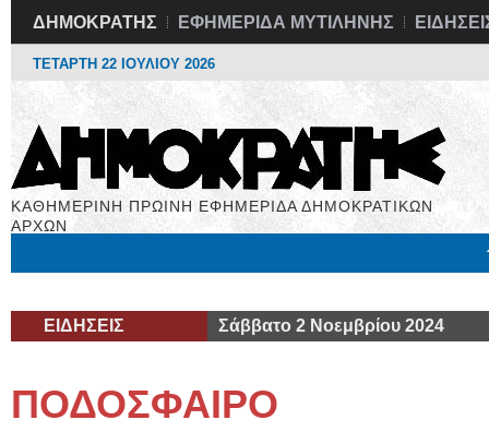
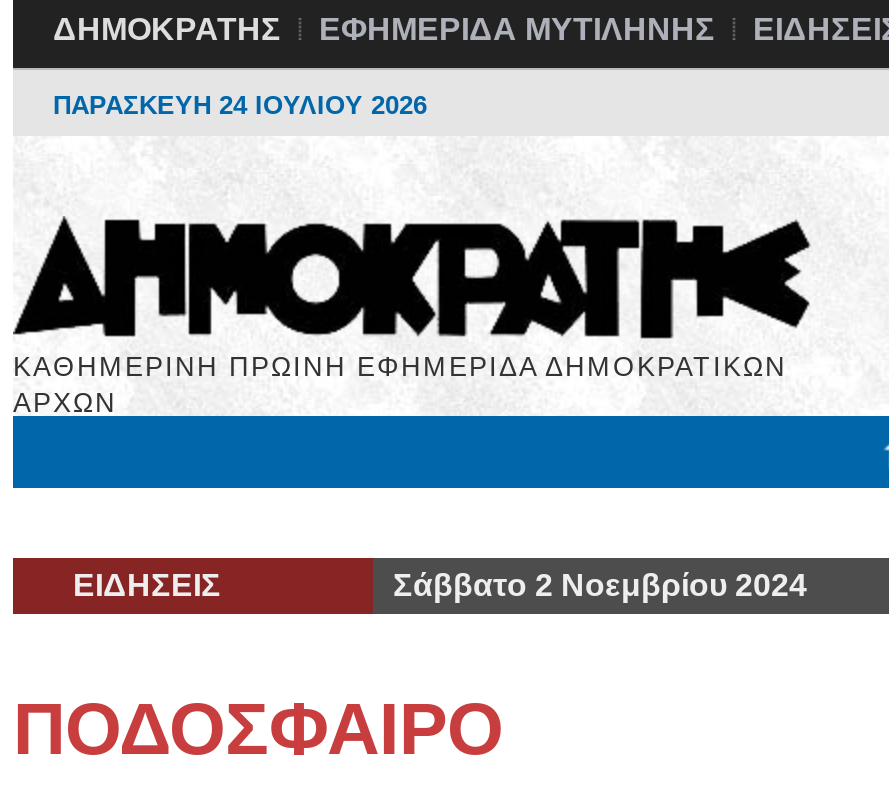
- ΤΕΤΑΡΤΗ 22 ΙΟΥΛΙΟΥ 2026
+ ΠΑΡΑΣΚΕΥΗ 24 ΙΟΥΛΙΟΥ 2026
